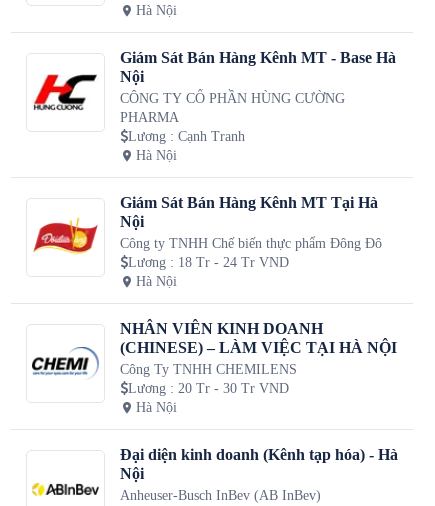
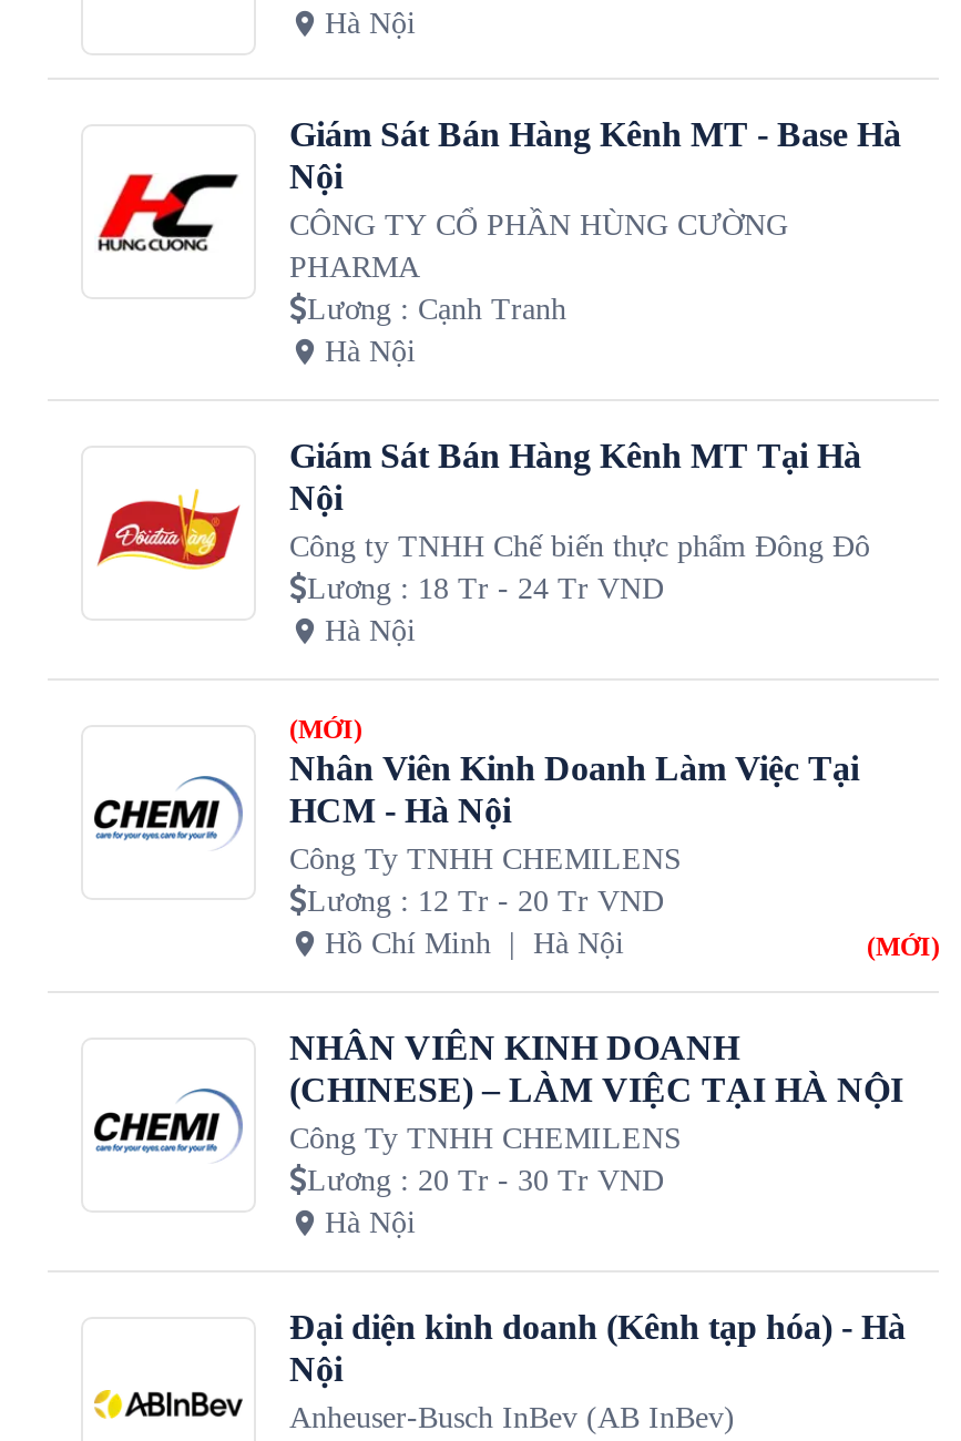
+ (MỚI)
+ Nhân Viên Kinh Doanh Làm Việc Tại
+ HCM - Hà Nội
+ Công Ty TNHH CHEMILENS
+ Lương: 12 Tr - 20 Tr VND
+ Hồ Chí Minh
+ Hà Nội
+ (MỚI)
